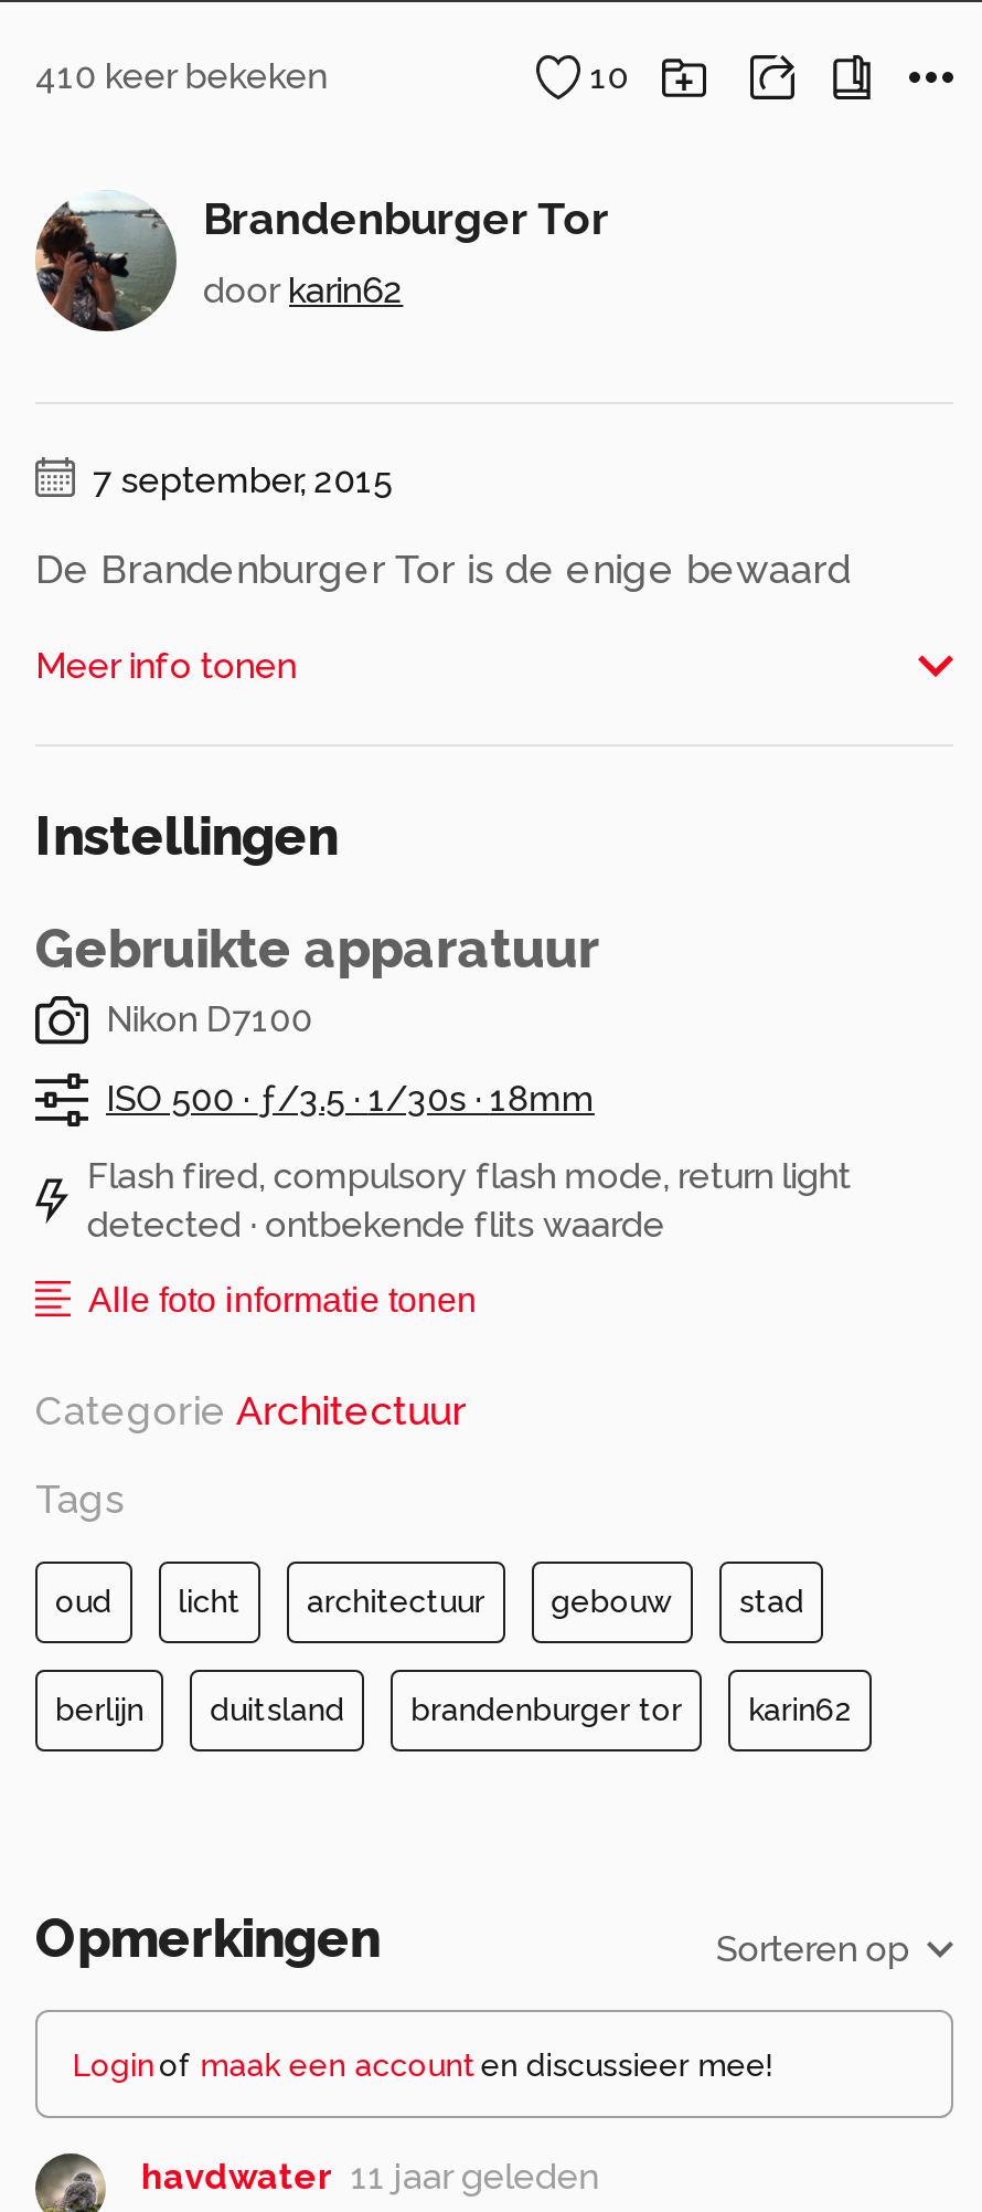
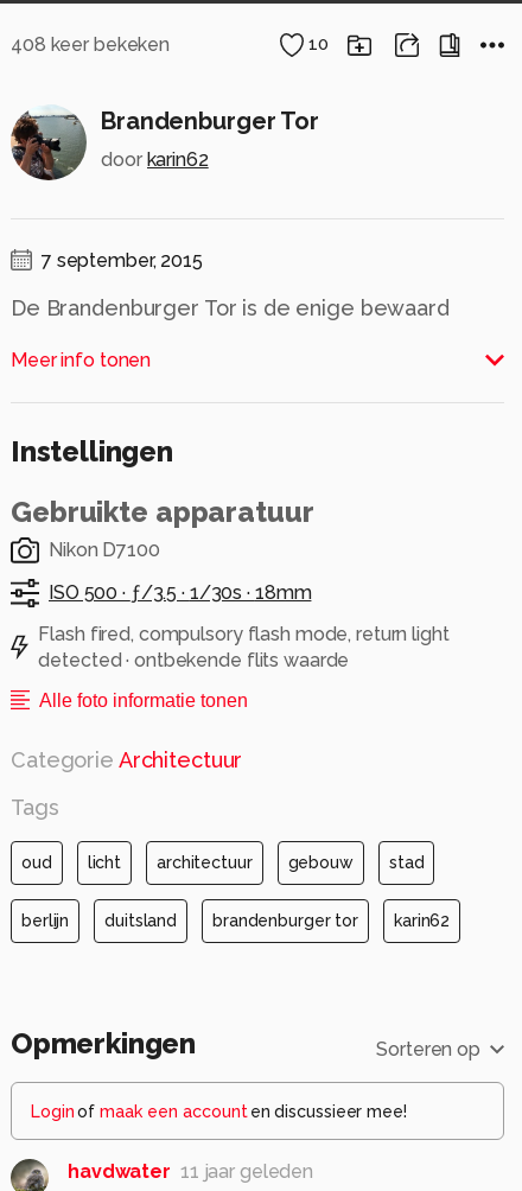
- 410 keer bekeken
+ 408 keer bekeken
